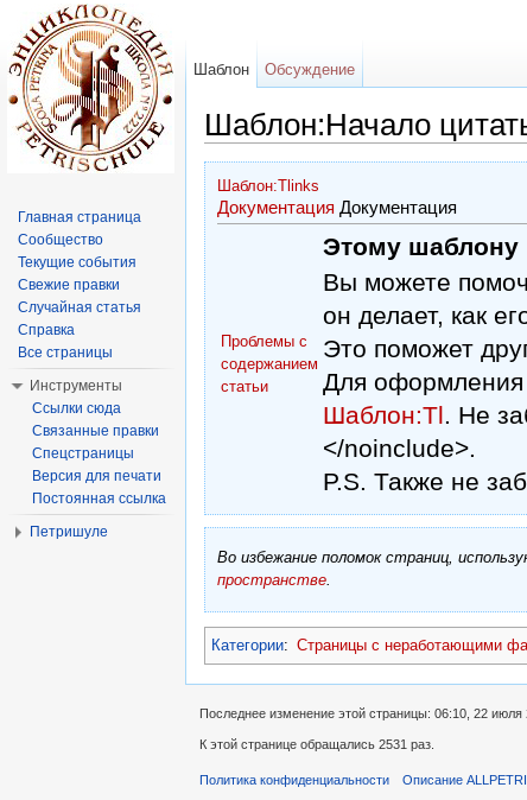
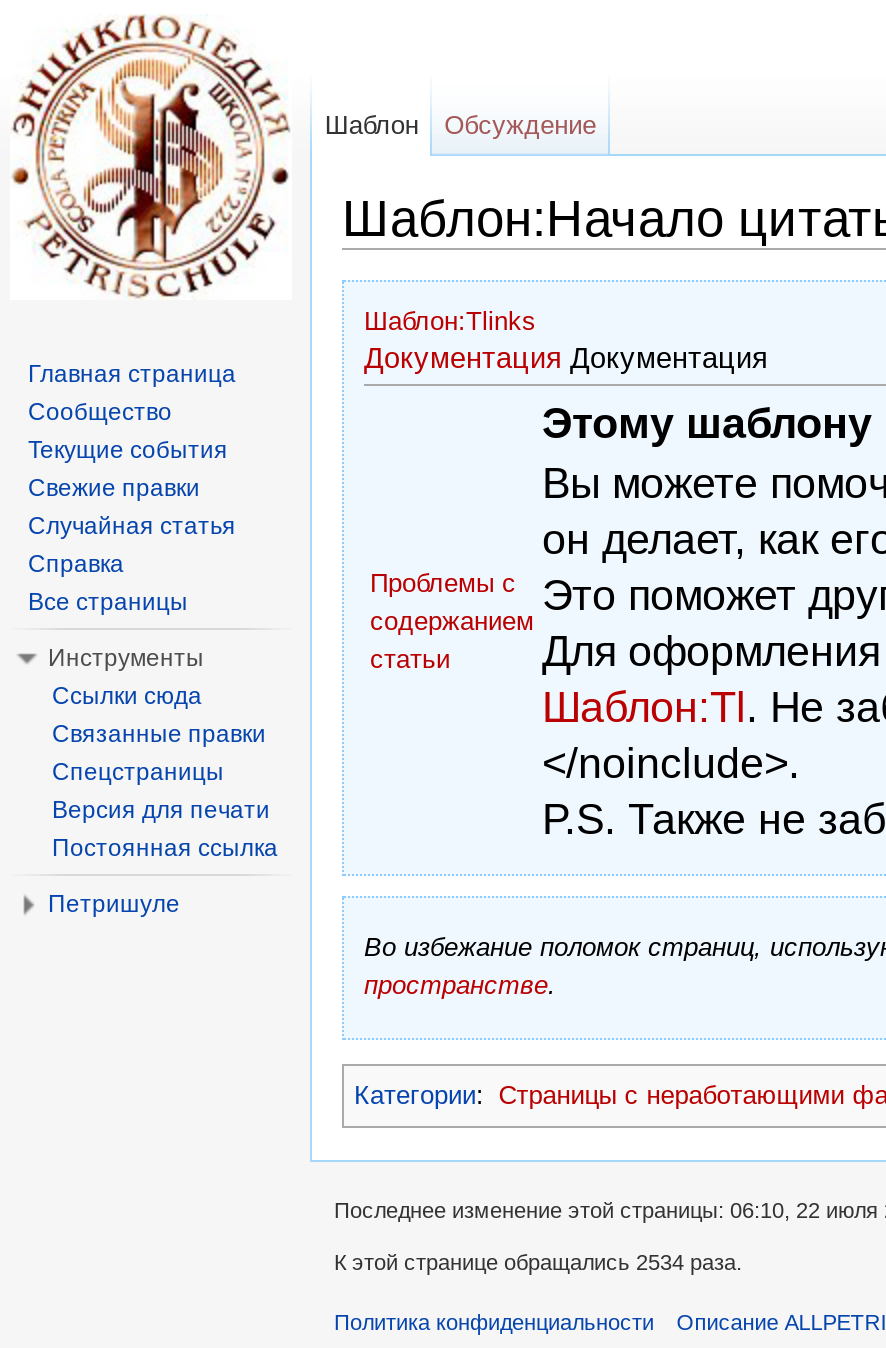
- К этой странице обращались 2531 раз.
+ К этой странице обращались 2534 раза.
